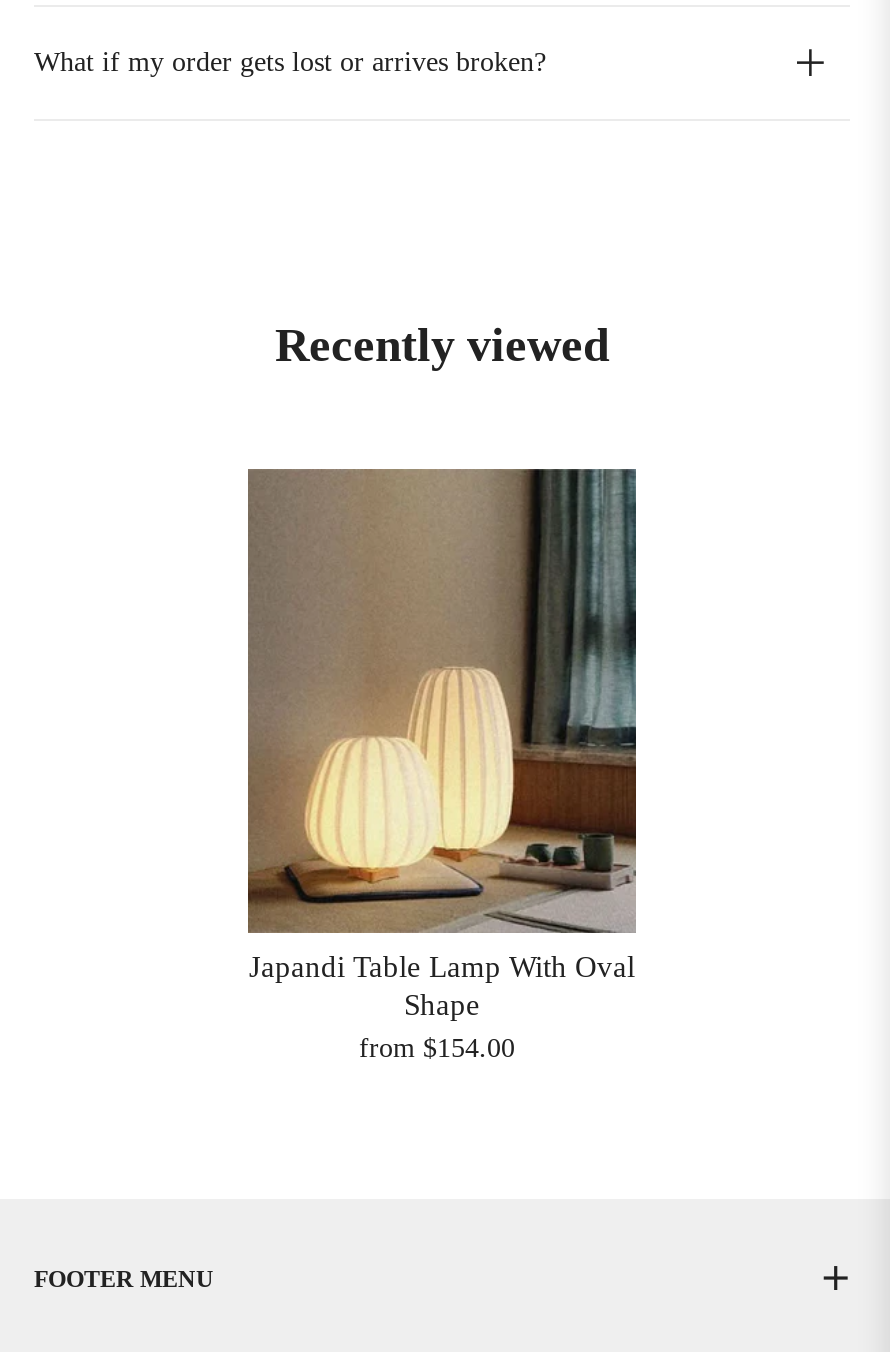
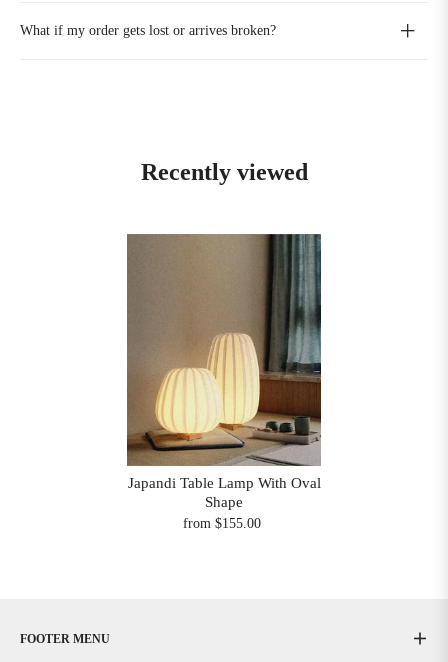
- from $154.00
+ from $155.00
